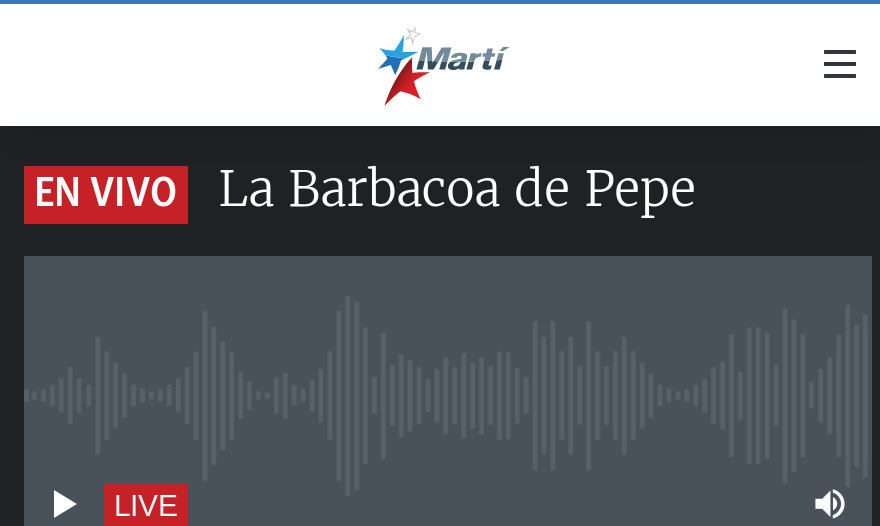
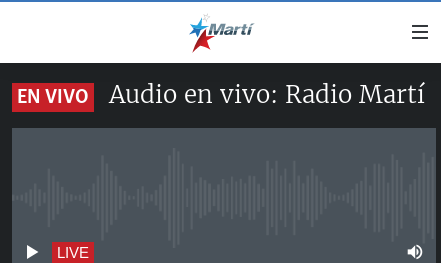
- La Barbacoa de Pepe
+ Audio en vivo: Radio Martí
